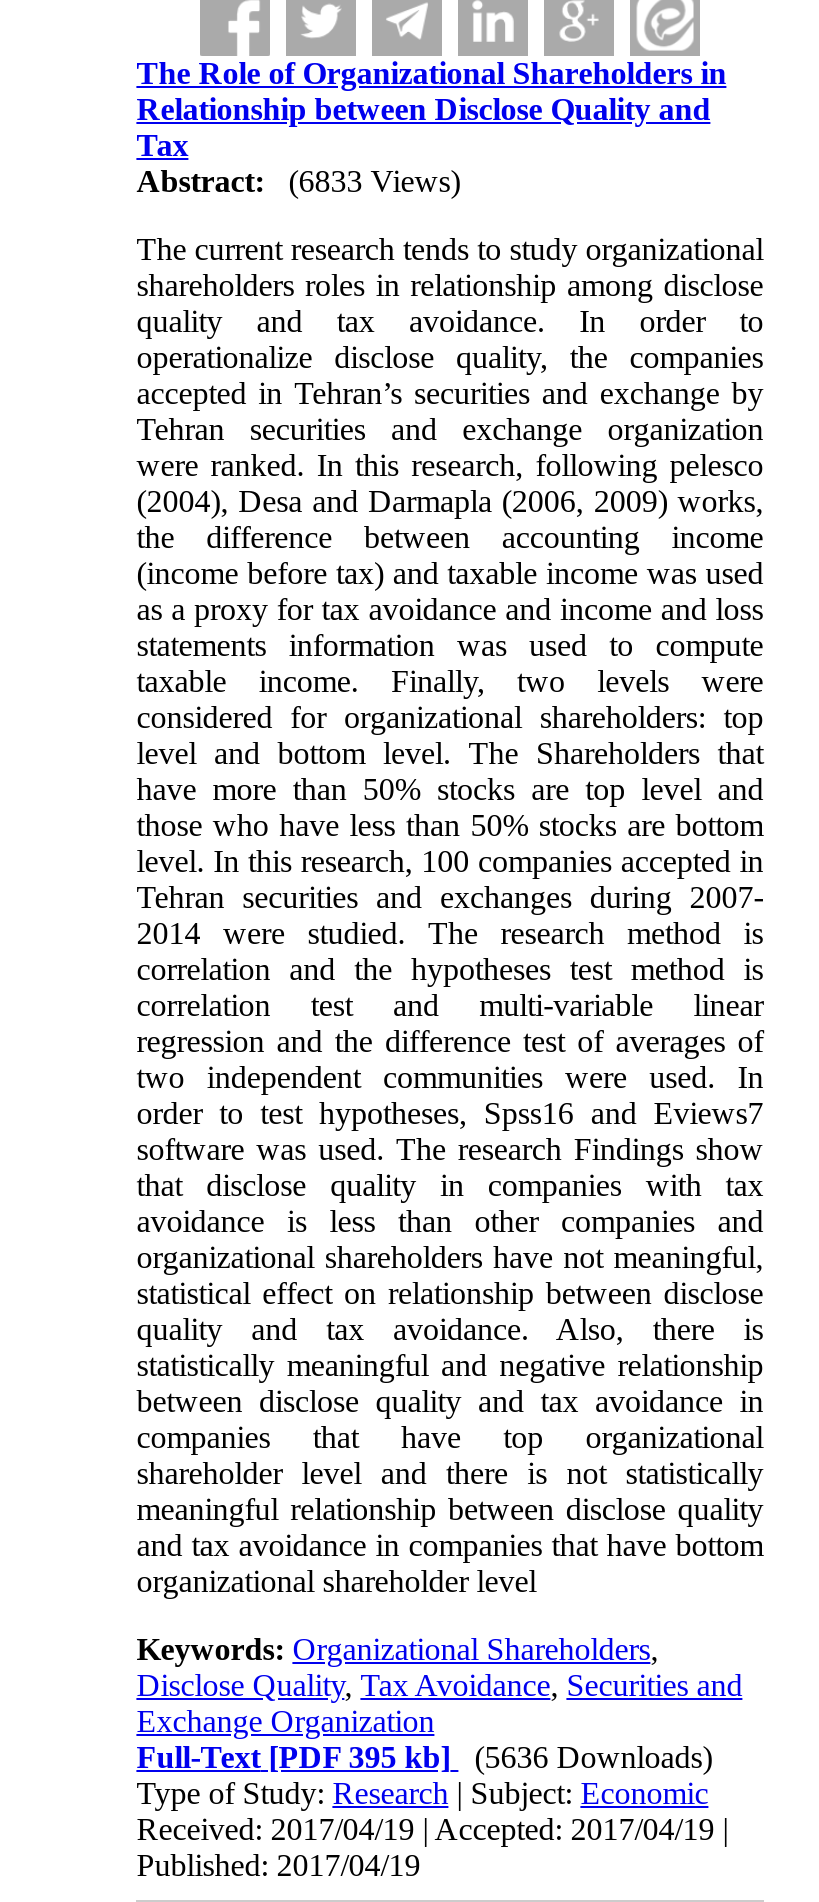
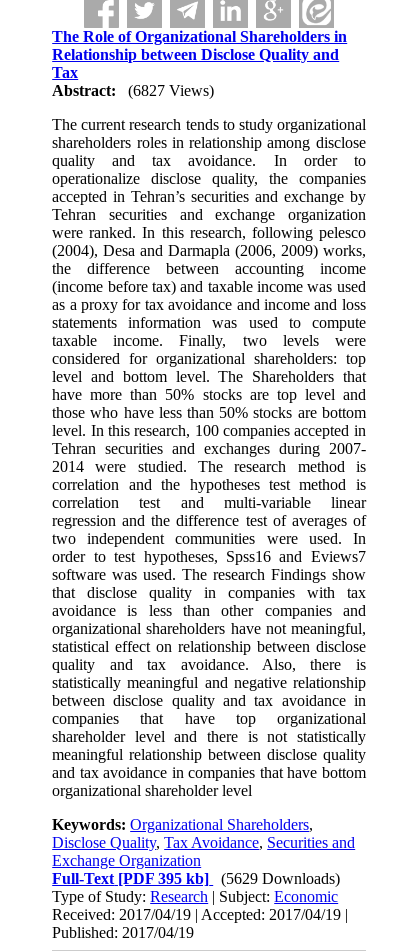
- Abstract: (6833 Views)
+ Abstract: (6827 Views)

- Full-Text [PDF 395 kb] (5636 Downloads)
+ Full-Text [PDF 395 kb] (5629 Downloads)
